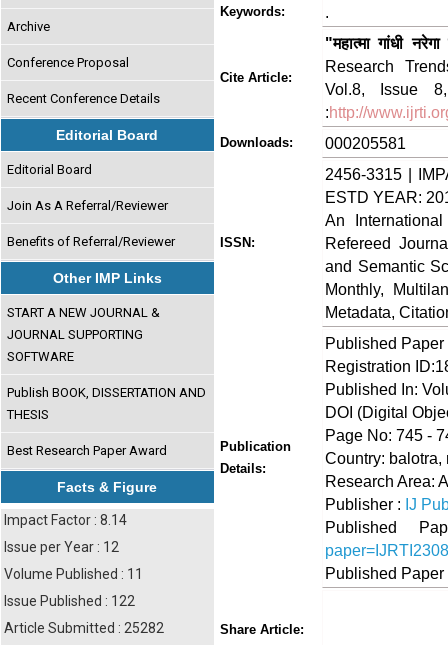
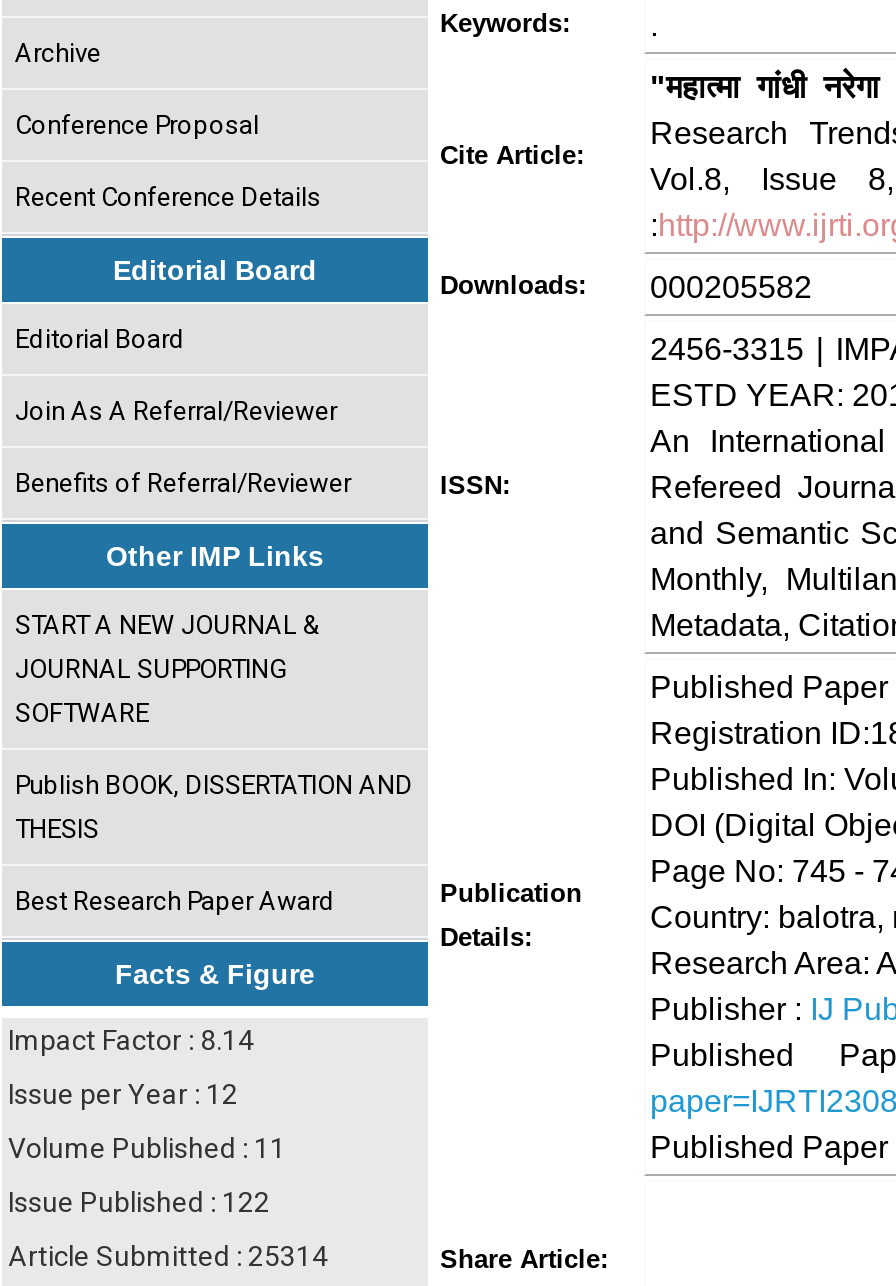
- 000205581
+ 000205582

- Article Submitted : 25282
+ Article Submitted : 25314
